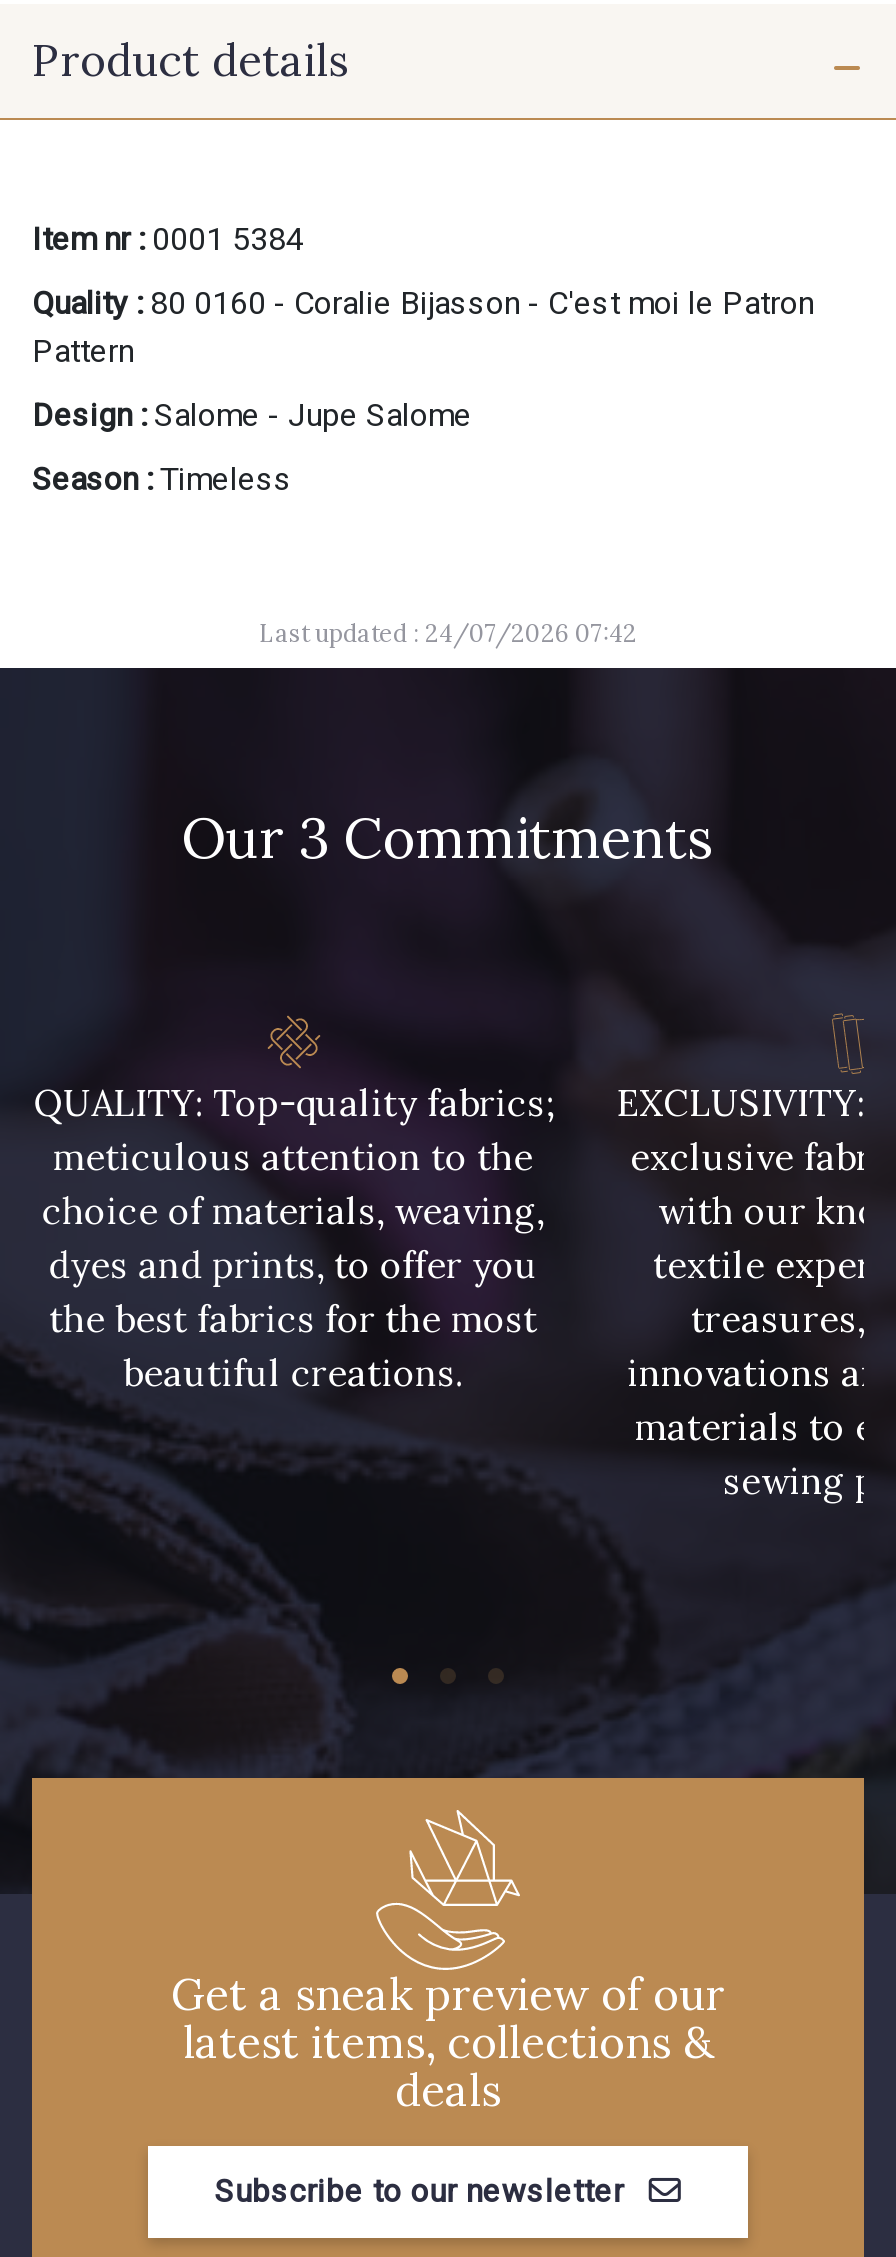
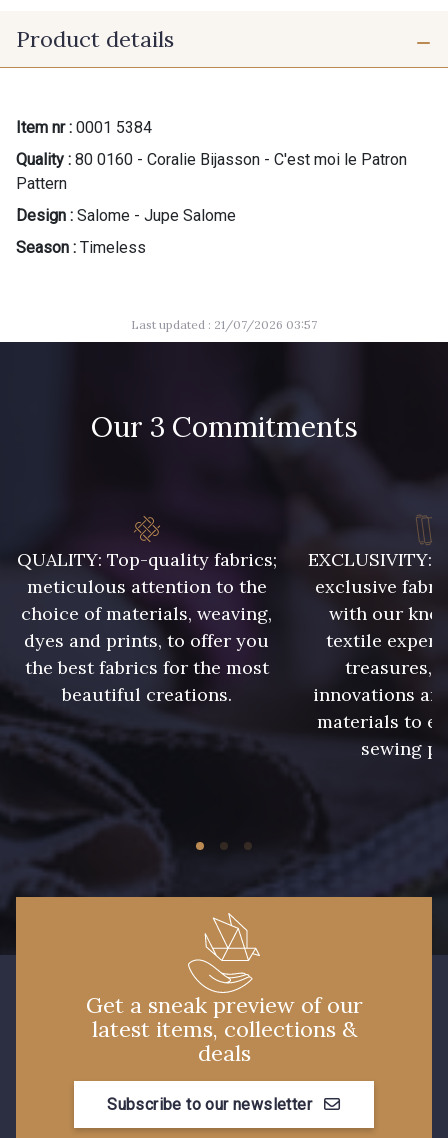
- Last updated : 24/07/2026 07:42
+ Last updated : 21/07/2026 03:57
